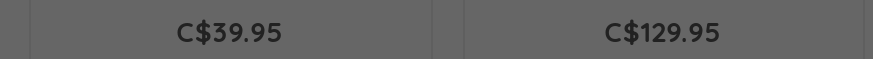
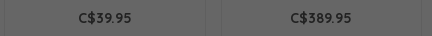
- C$129.95
+ C$389.95
